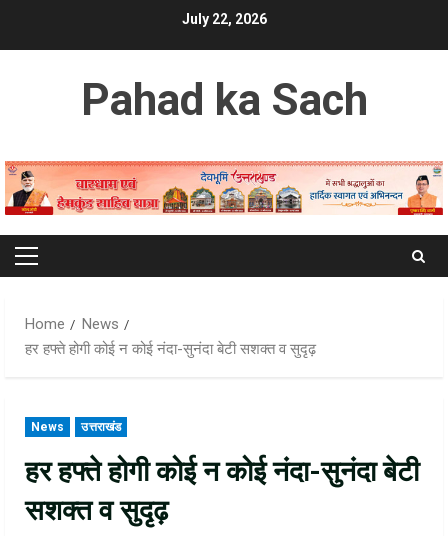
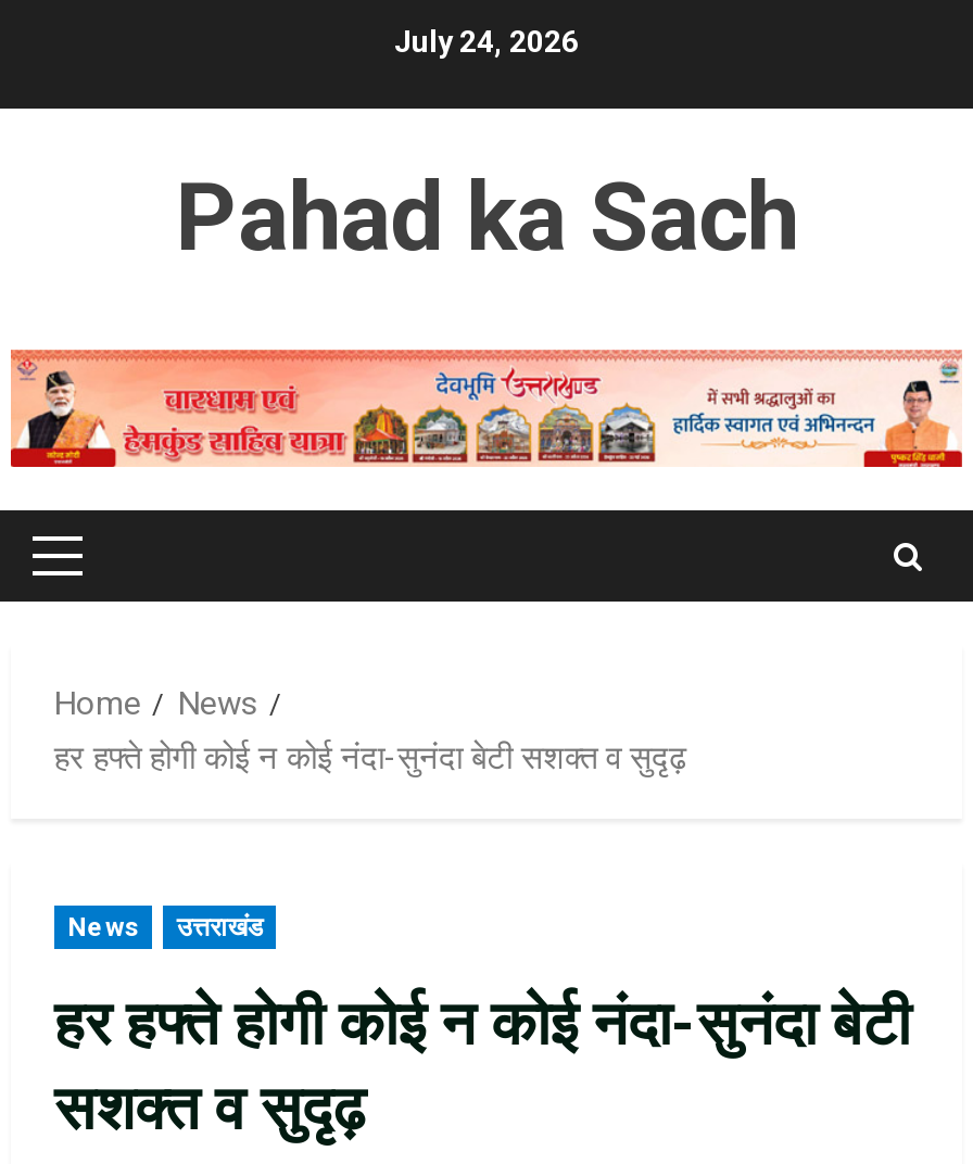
- July 22, 2026
+ July 24, 2026
